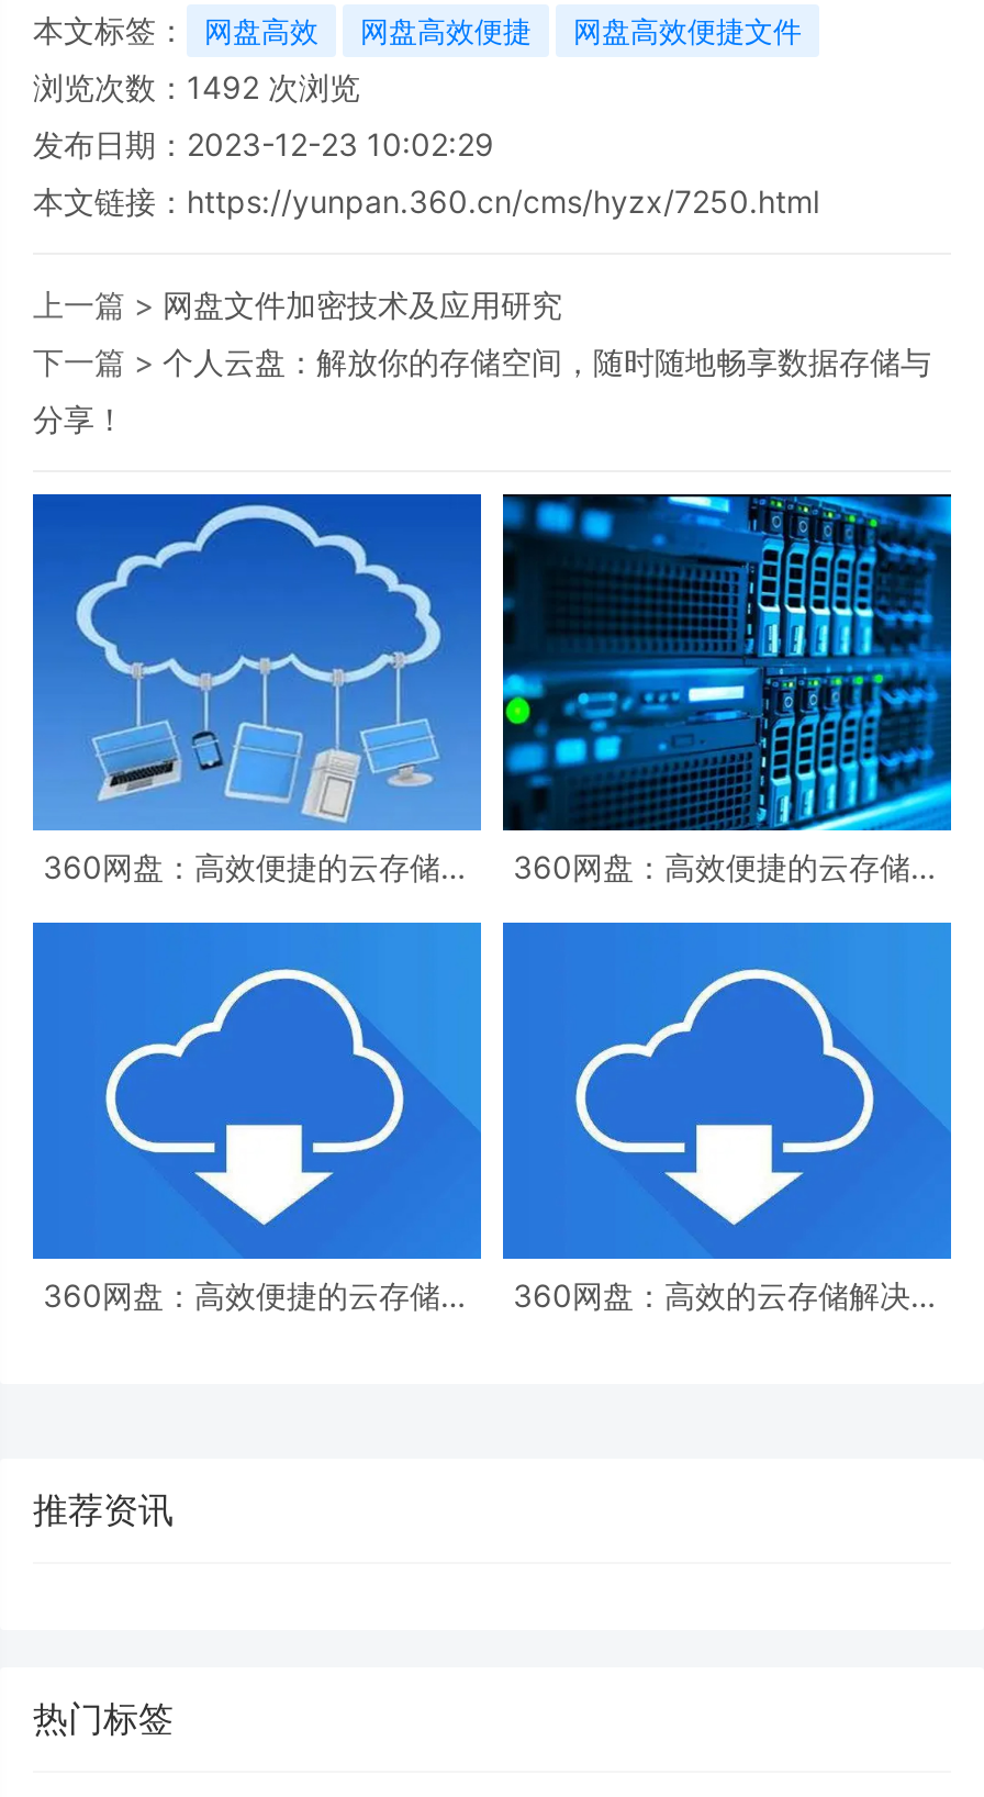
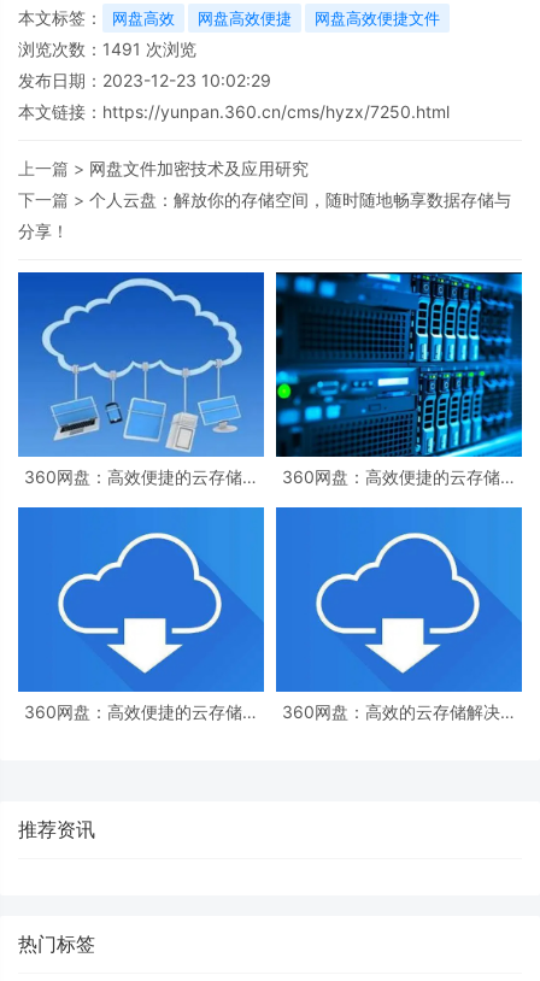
- 浏览次数：1492次浏览
+ 浏览次数：1491次浏览
